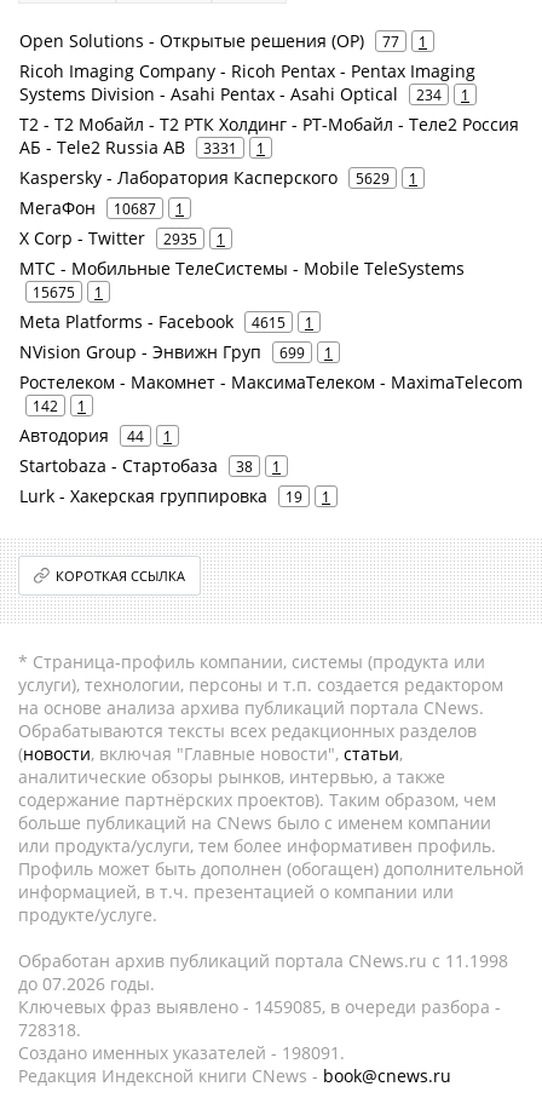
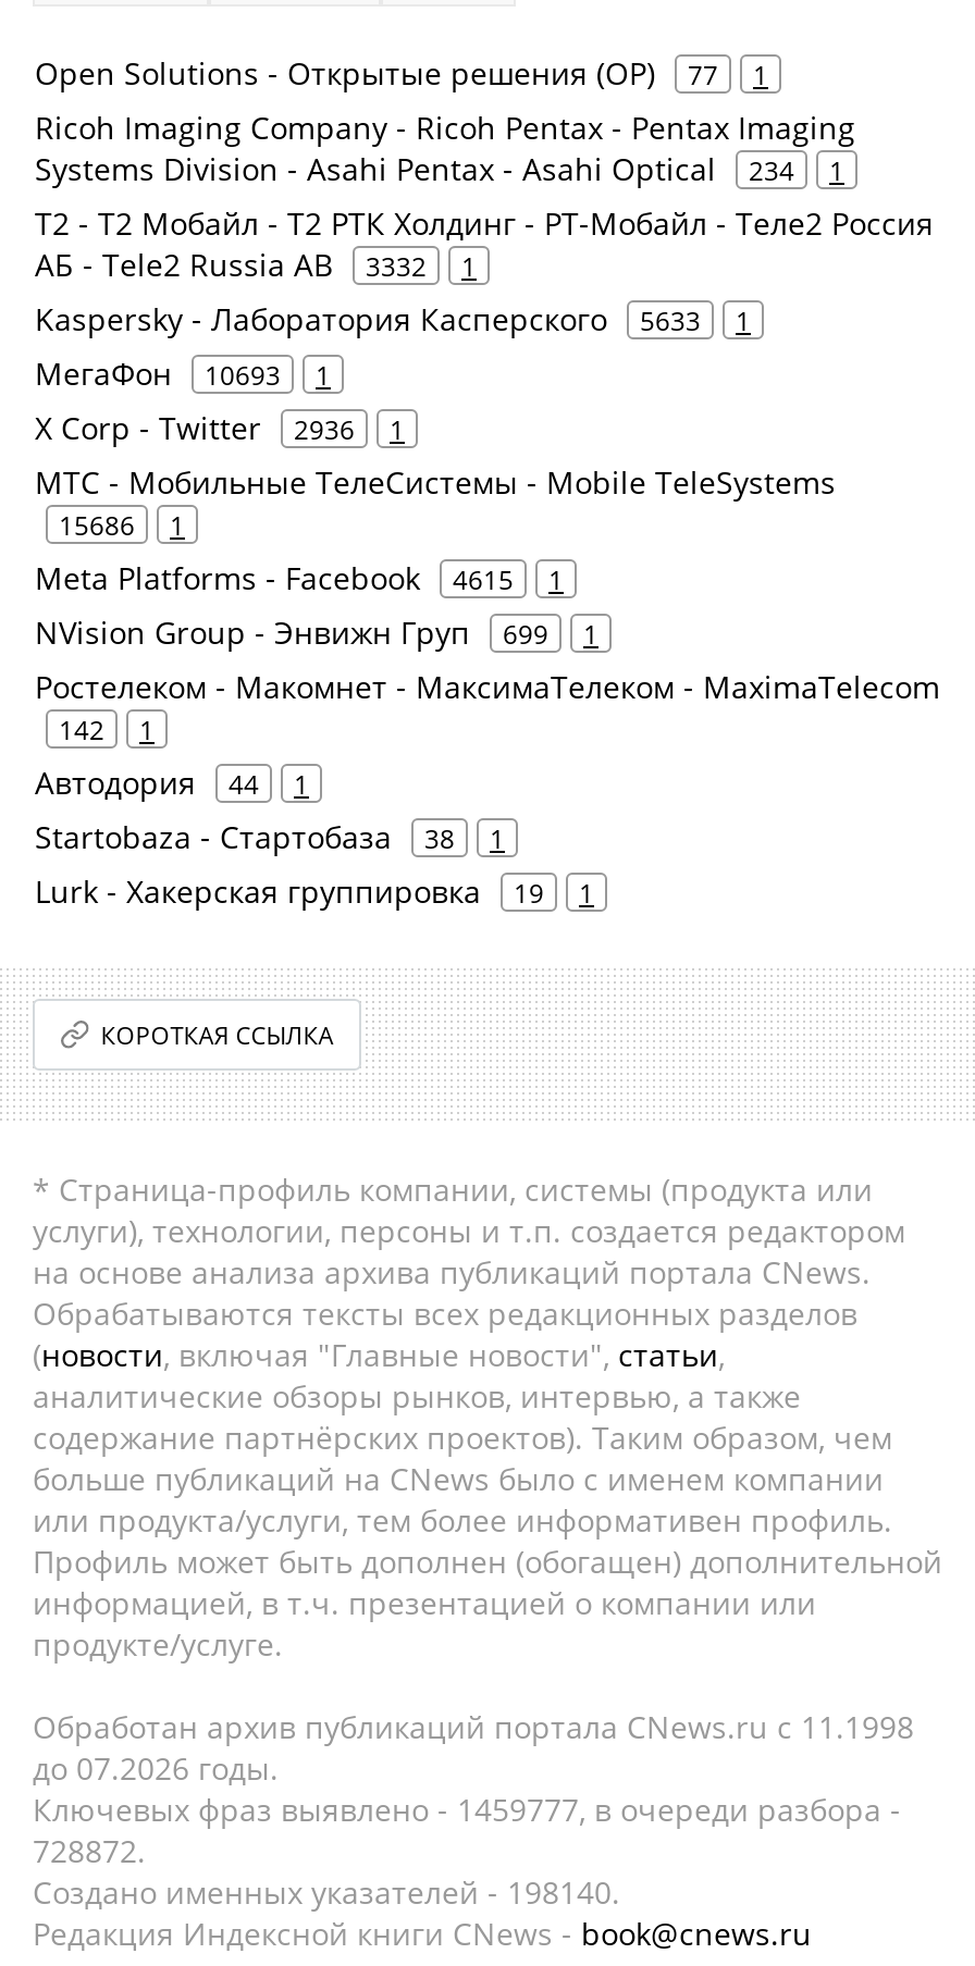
- 3331
+ 3332

- Kaspersky - Лаборатория Касперского 5629 1
+ Kaspersky - Лаборатория Касперского 5633 1

- МегаФон 10687 1
+ МегаФон 10693 1

- X Corp - Twitter 2935 1
+ X Corp - Twitter 2936 1

- 15675 1
+ 15686 1

- Ключевых фраз выявлено - 1459085, в очереди разбора -
+ Ключевых фраз выявлено - 1459777, в очереди разбора -

- 728318.
+ 728872.

- Создано именных указателей - 198091.
+ Создано именных указателей - 198140.
